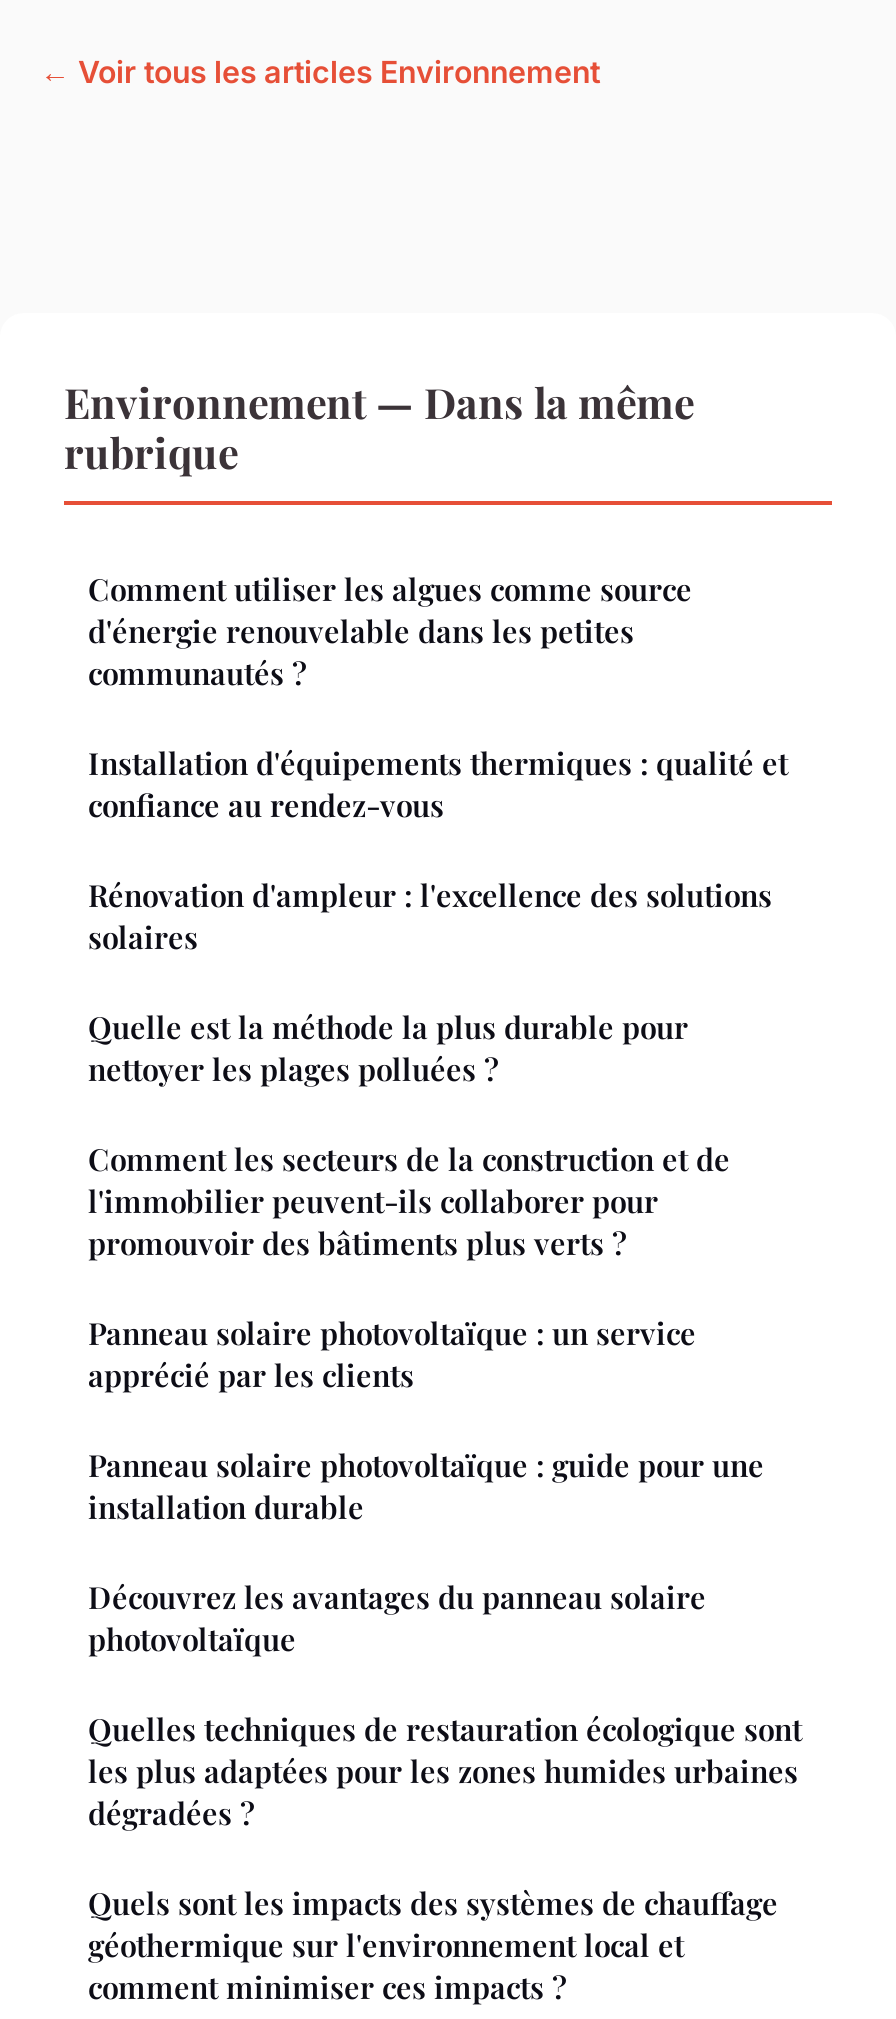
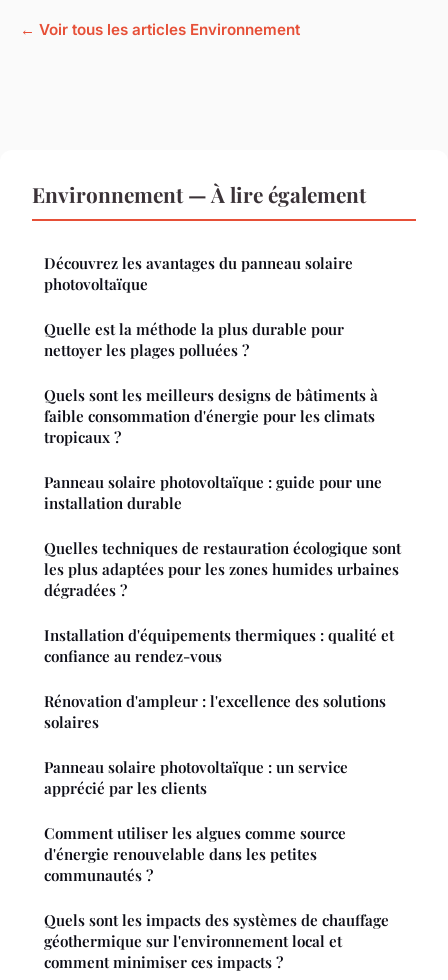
- Environnement — Dans la même
- rubrique
+ Environnement — À lire également
+ Quels sont les meilleurs designs de bâtiments à
+ faible consommation d'énergie pour les climats
+ tropicaux ?

moved down: Comment utiliser les algues comme source | d'énergie renouvelable dans les petites | communautés ?

moved down: Installation d'équipements thermiques : qualité et | confiance au rendez-vous | Rénovation d'ampleur : l'excellence des solutions | solaires

moved up: Quelle est la méthode la plus durable pour | nettoyer les plages polluées ?

- Comment les secteurs de la construction et de
- l'immobilier peuvent-ils collaborer pour
- promouvoir des bâtiments plus verts ?

moved down: Panneau solaire photovoltaïque : un service | apprécié par les clients

moved up: Panneau solaire photovoltaïque : guide pour une | installation durable | Quelles techniques de restauration écologique sont | les plus adaptées pour les zones humides urbaines | dégradées ?

moved up: Découvrez les avantages du panneau solaire | photovoltaïque
